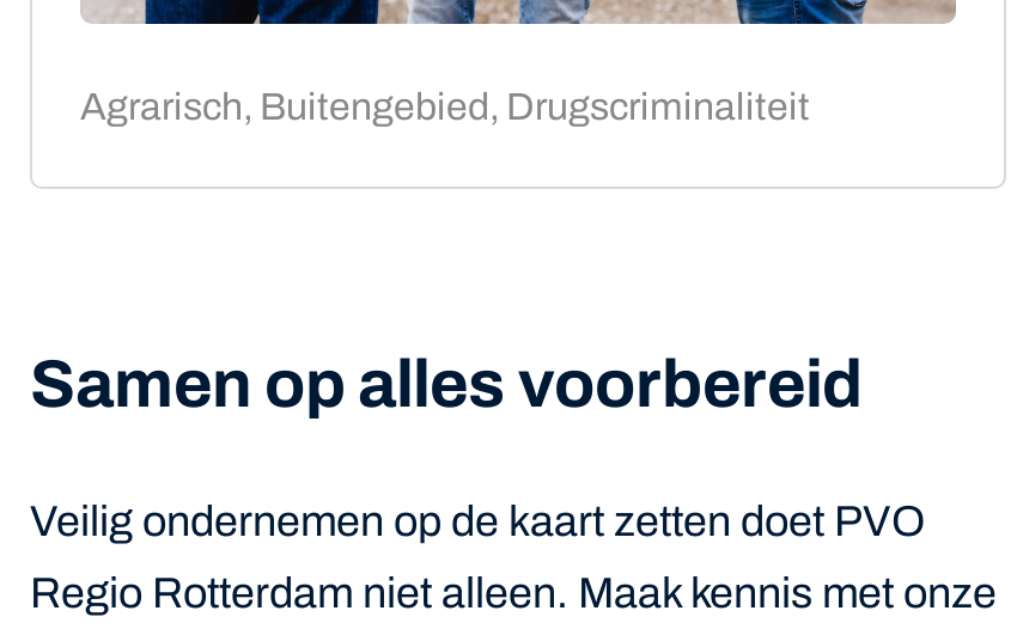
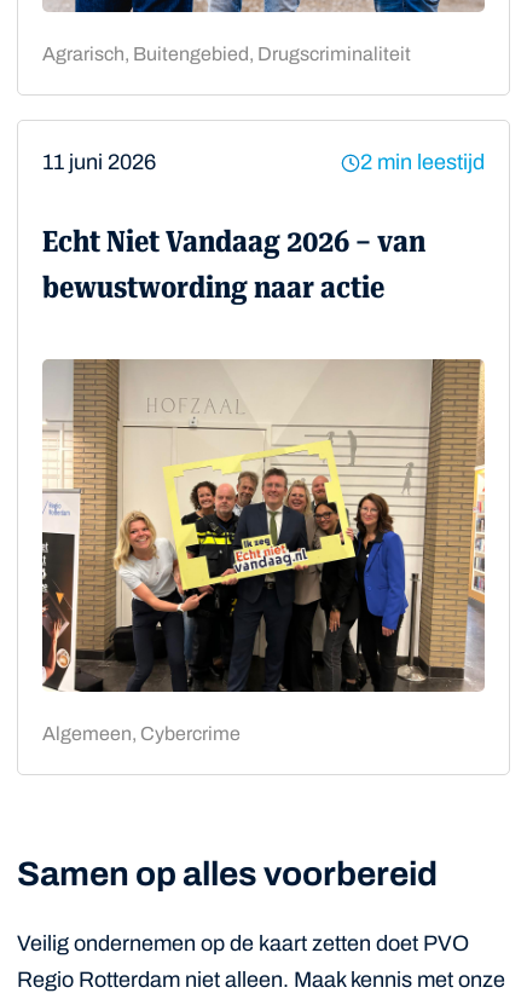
+ [image]
+ Algemeen, Cybercrime

+ 11 juni 2026
+ 2 min leestijd
+ Echt Niet Vandaag 2026 – van
+ bewustwording naar actie
